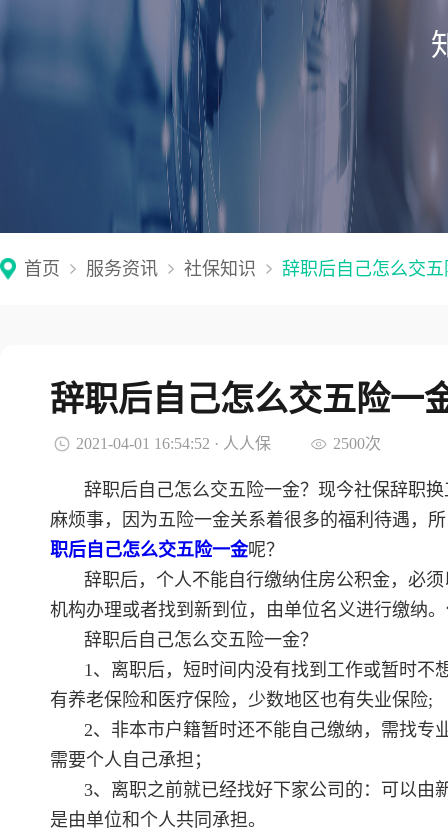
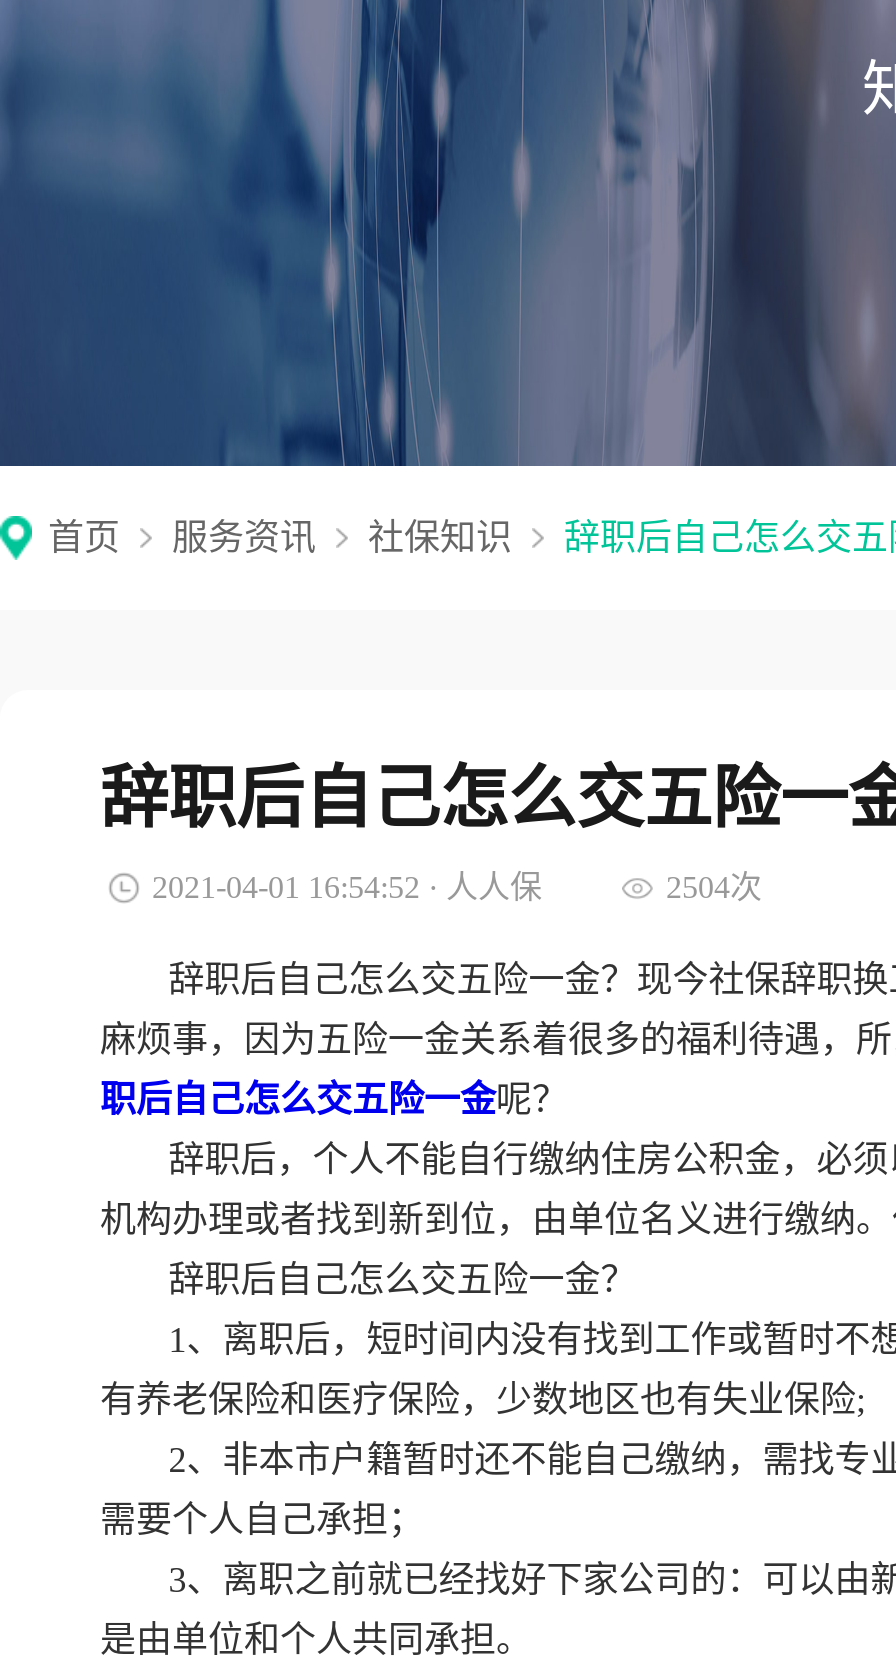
- 2500次
+ 2504次
